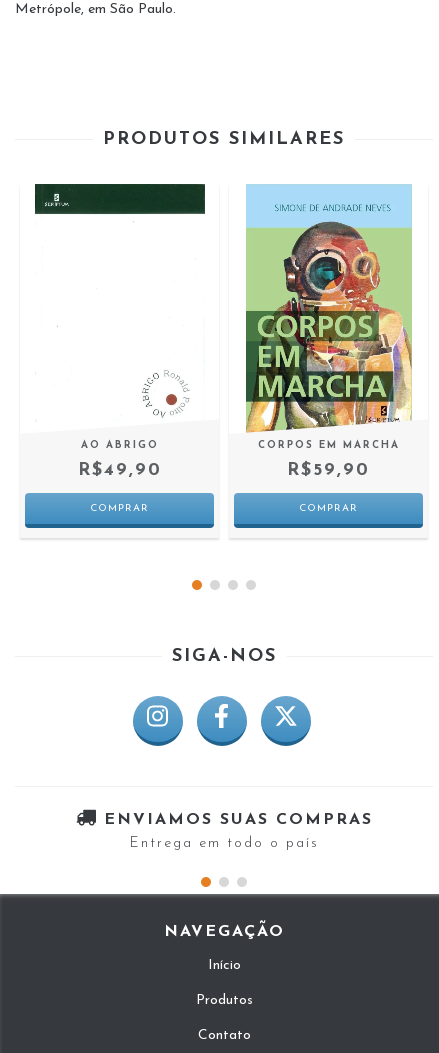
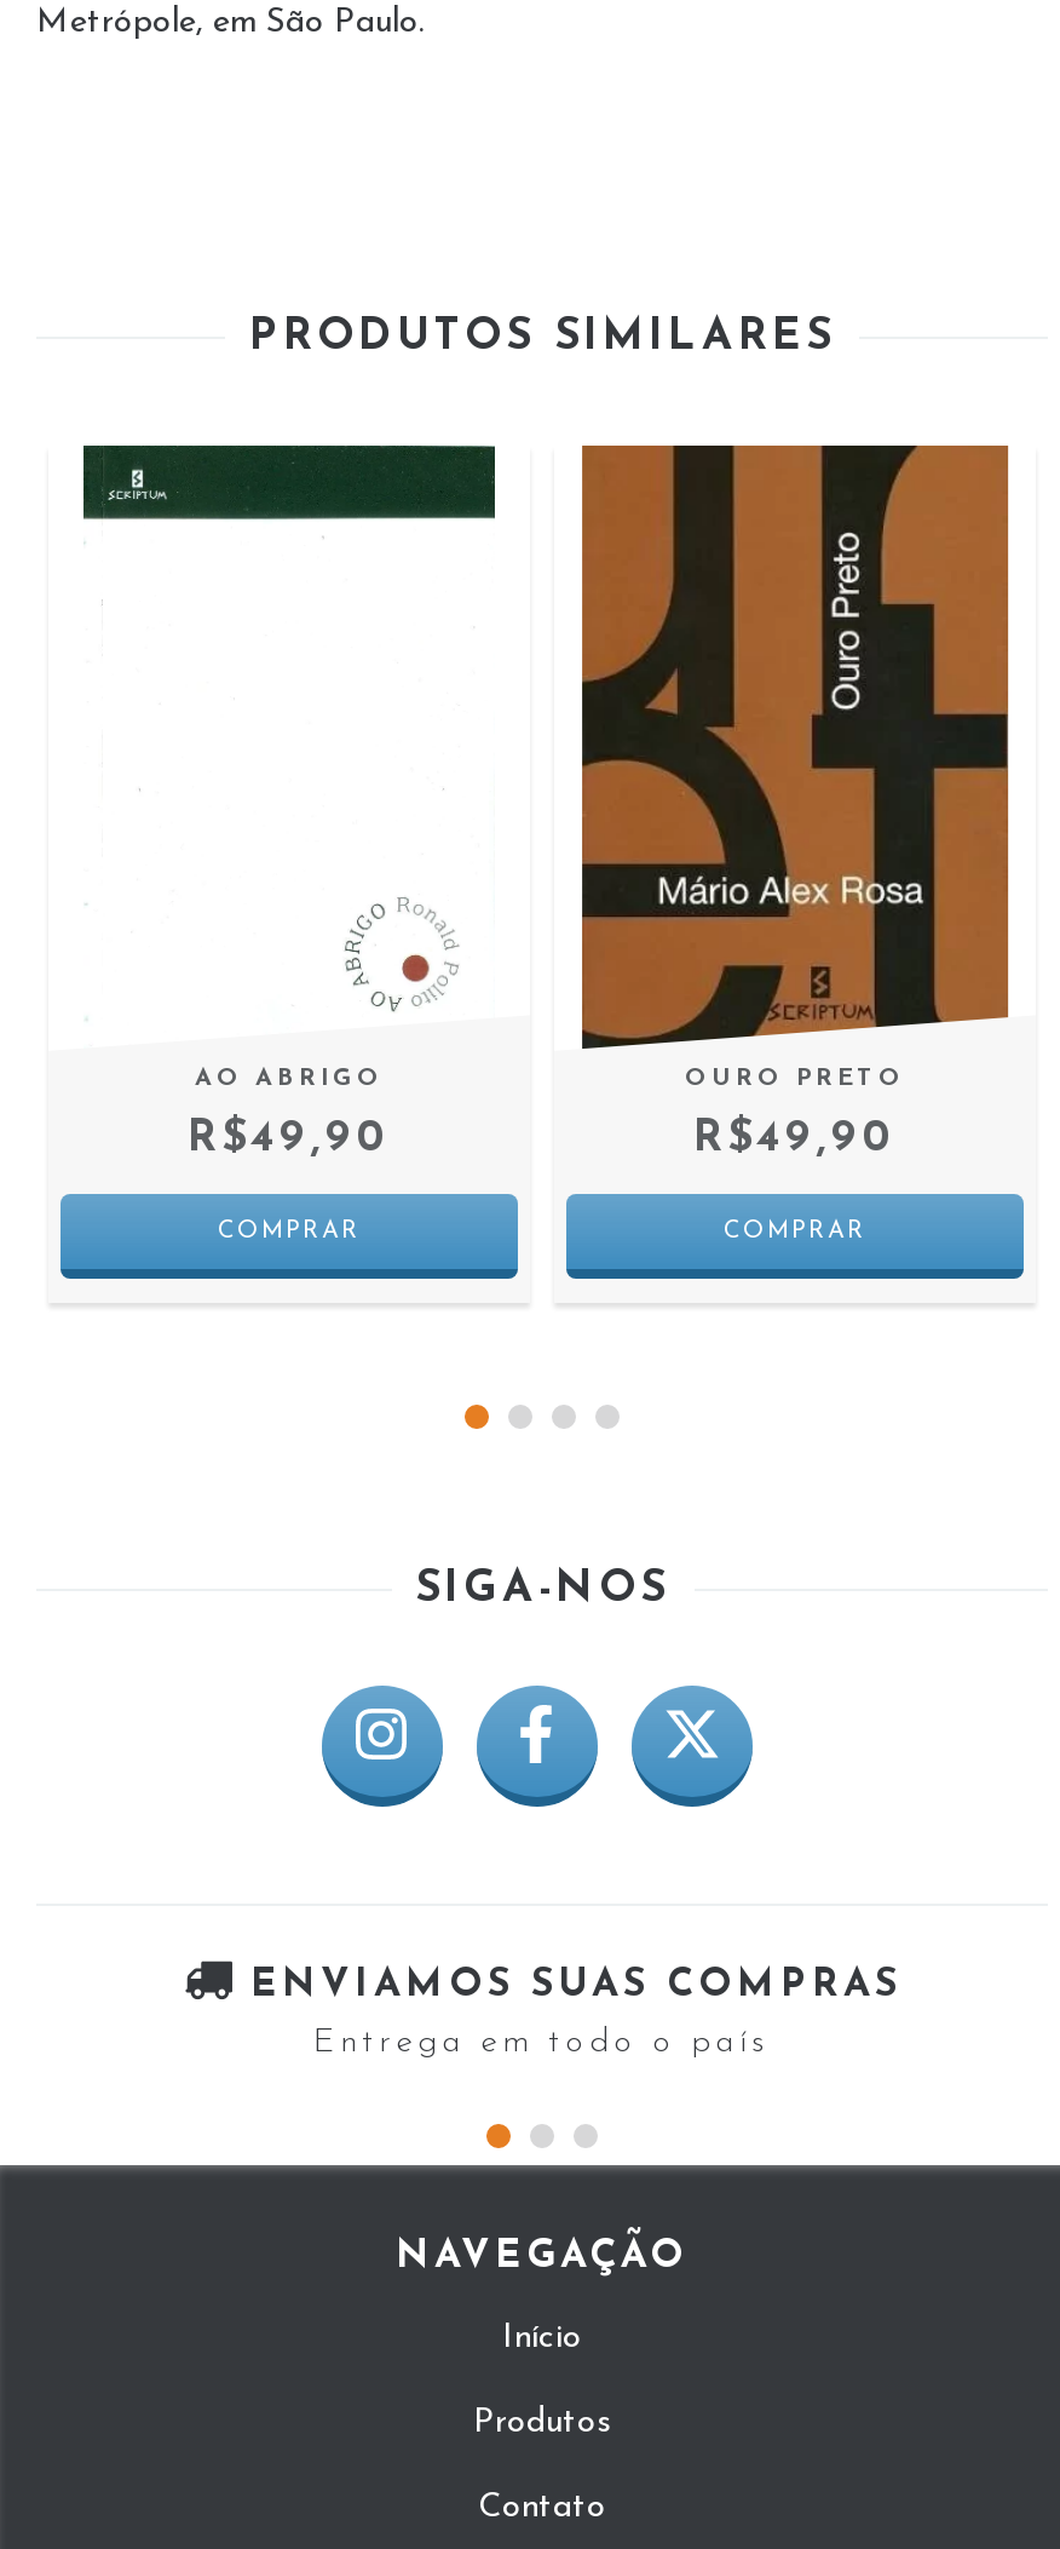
- [image]
- CORPOS EM MARCHA
+ [image]
+ OURO PRETO

- R$59,90
+ R$49,90
